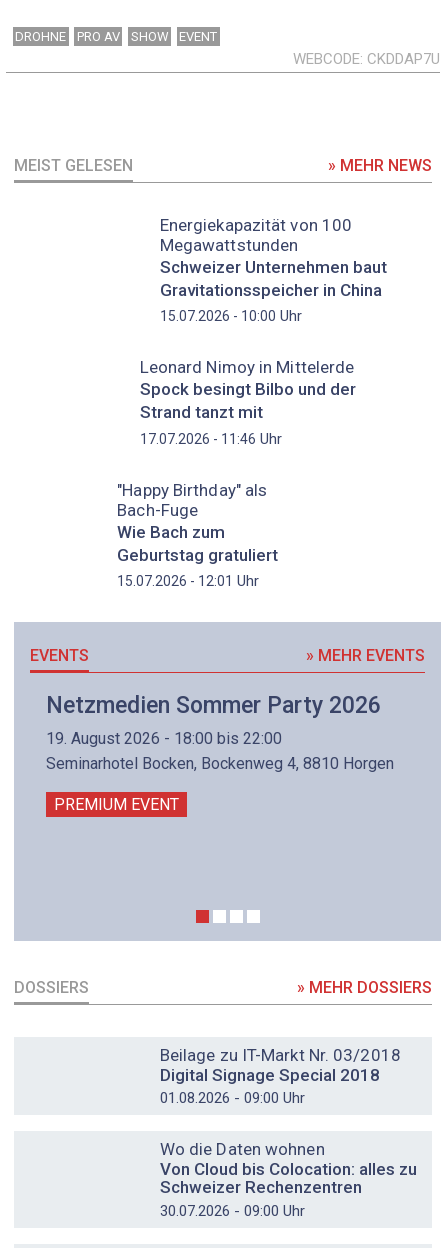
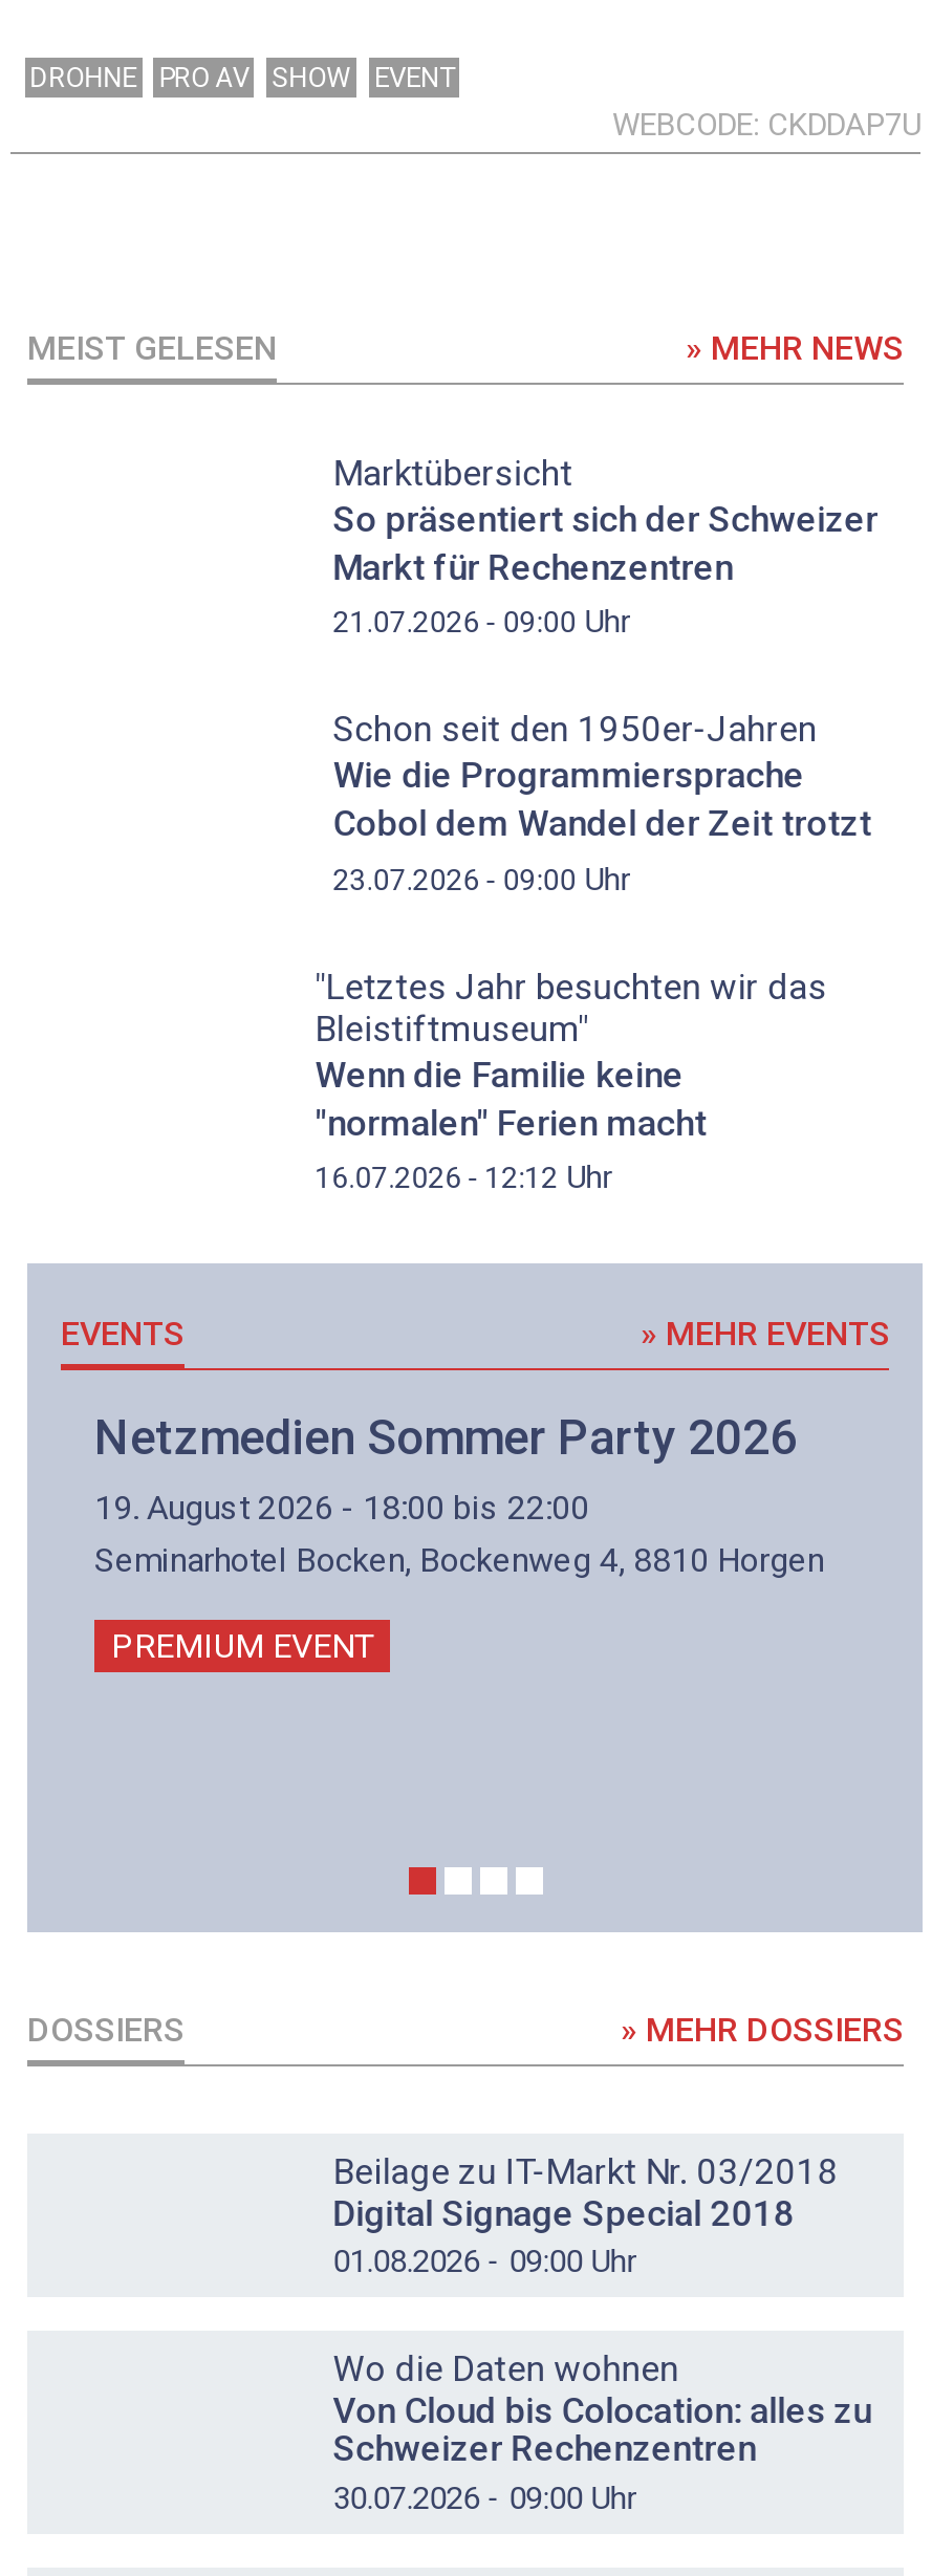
- Energiekapazität von 100
- Megawattstunden
- Schweizer Unternehmen baut
- Gravitationsspeicher in China
- 15.07.2026 - 10:00 Uhr
+ Marktübersicht
+ So präsentiert sich der Schweizer
+ Markt für Rechenzentren
+ 21.07.2026 - 09:00 Uhr

- Leonard Nimoy in Mittelerde
- Spock besingt Bilbo und der
- Strand tanzt mit
- 17.07.2026 - 11:46 Uhr
+ Schon seit den 1950er-Jahren
+ Wie die Programmiersprache
+ Cobol dem Wandel der Zeit trotzt
+ 23.07.2026 - 09:00 Uhr

- "Happy Birthday" als
- Bach-Fuge
- Wie Bach zum
- Geburtstag gratuliert
- 15.07.2026 - 12:01 Uhr
+ "Letztes Jahr besuchten wir das
+ Bleistiftmuseum"
+ Wenn die Familie keine
+ "normalen" Ferien macht
+ 16.07.2026 - 12:12 Uhr
